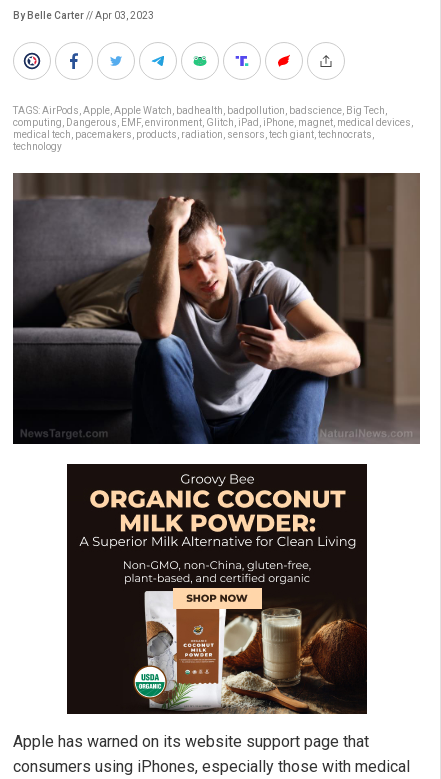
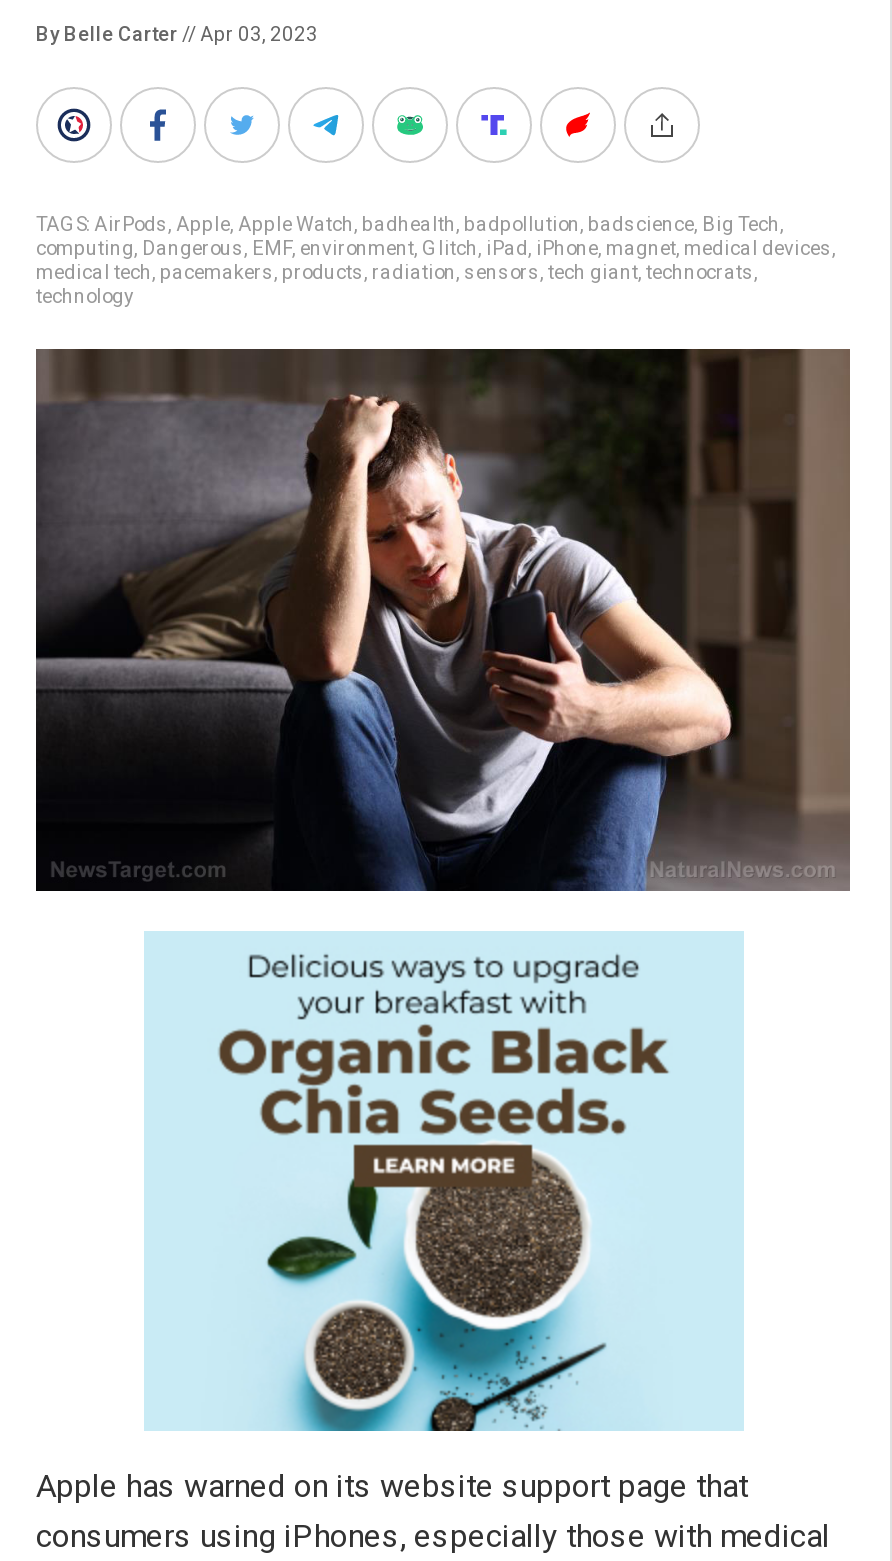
- [image]
+ [image]
